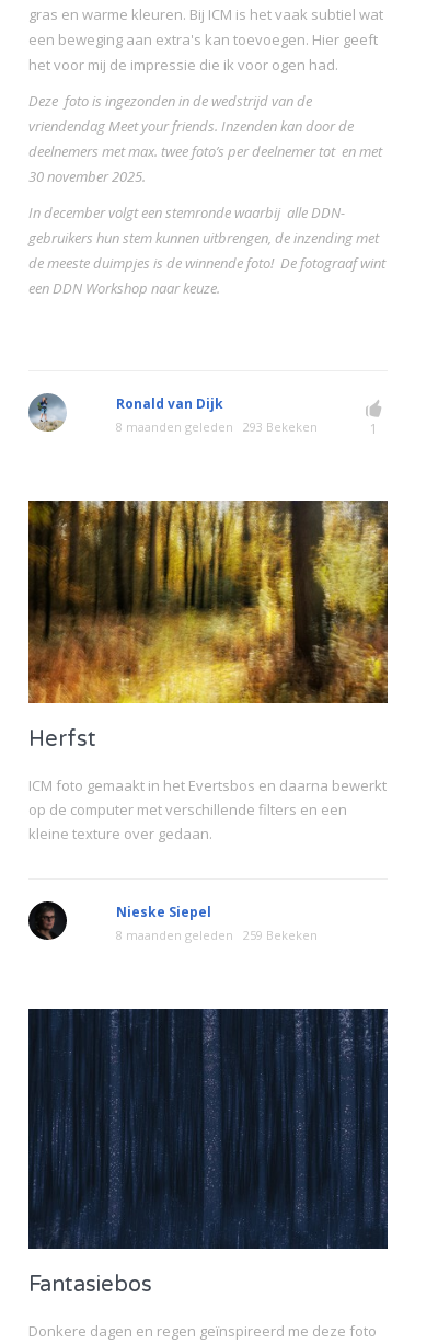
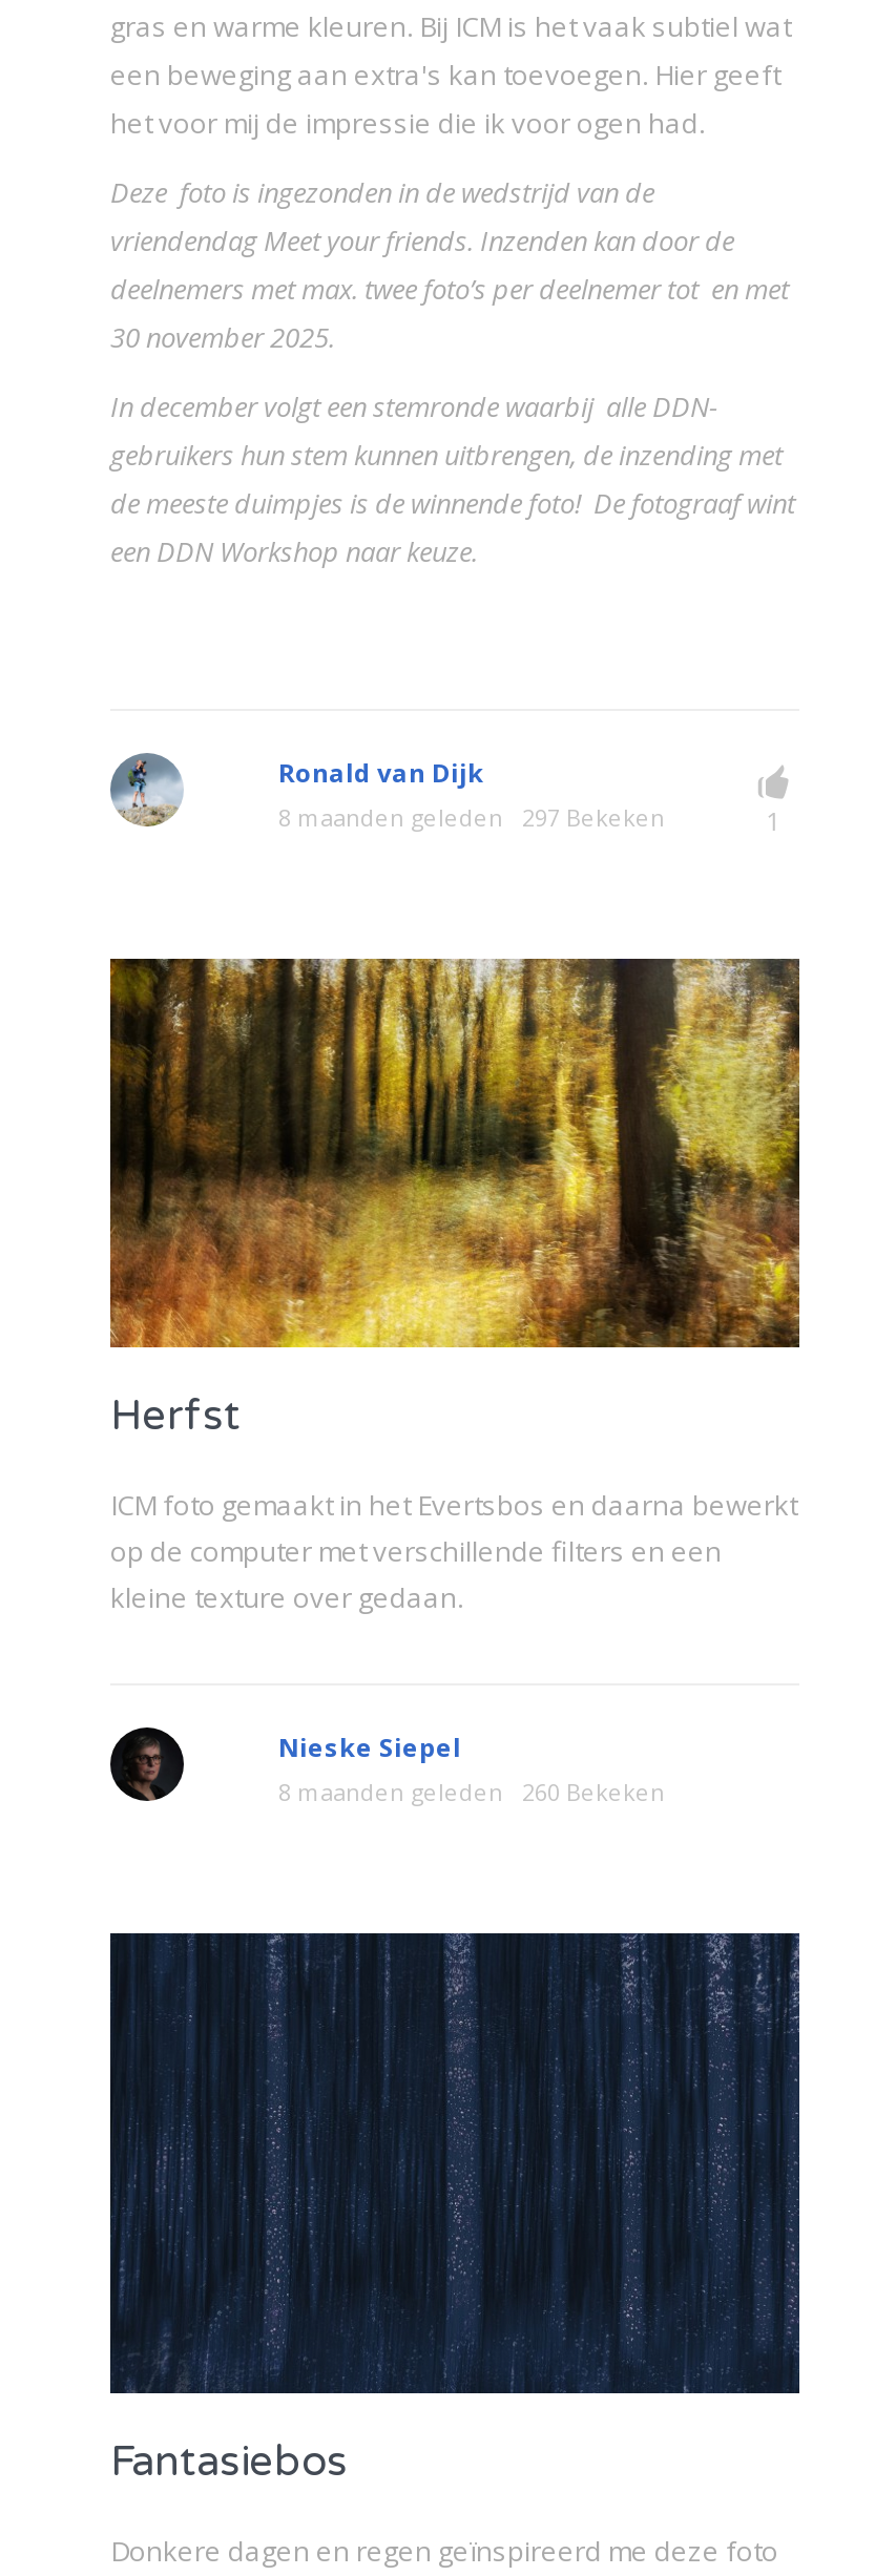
- 8 maanden geleden 293 Bekeken
+ 8 maanden geleden 297 Bekeken

- 8 maanden geleden 259 Bekeken
+ 8 maanden geleden 260 Bekeken
